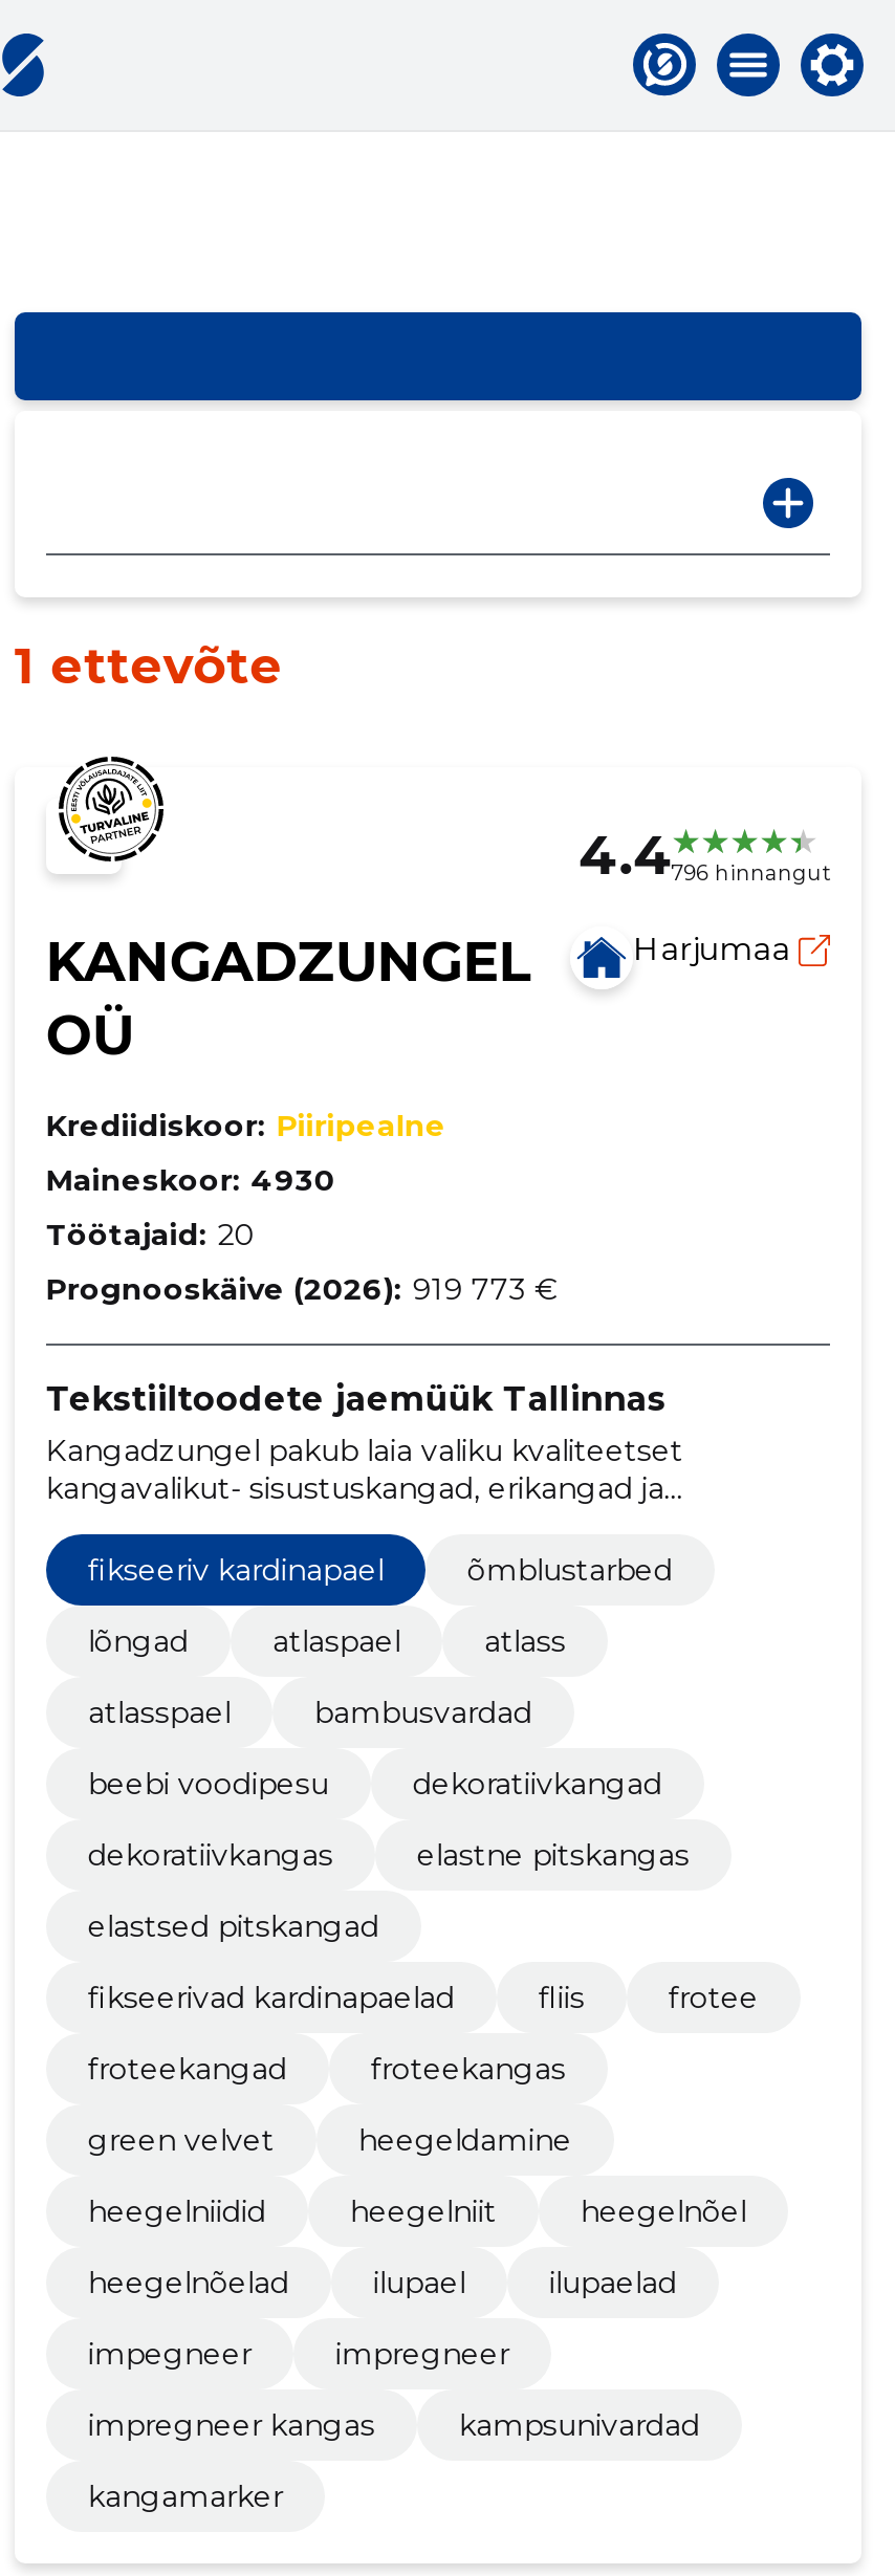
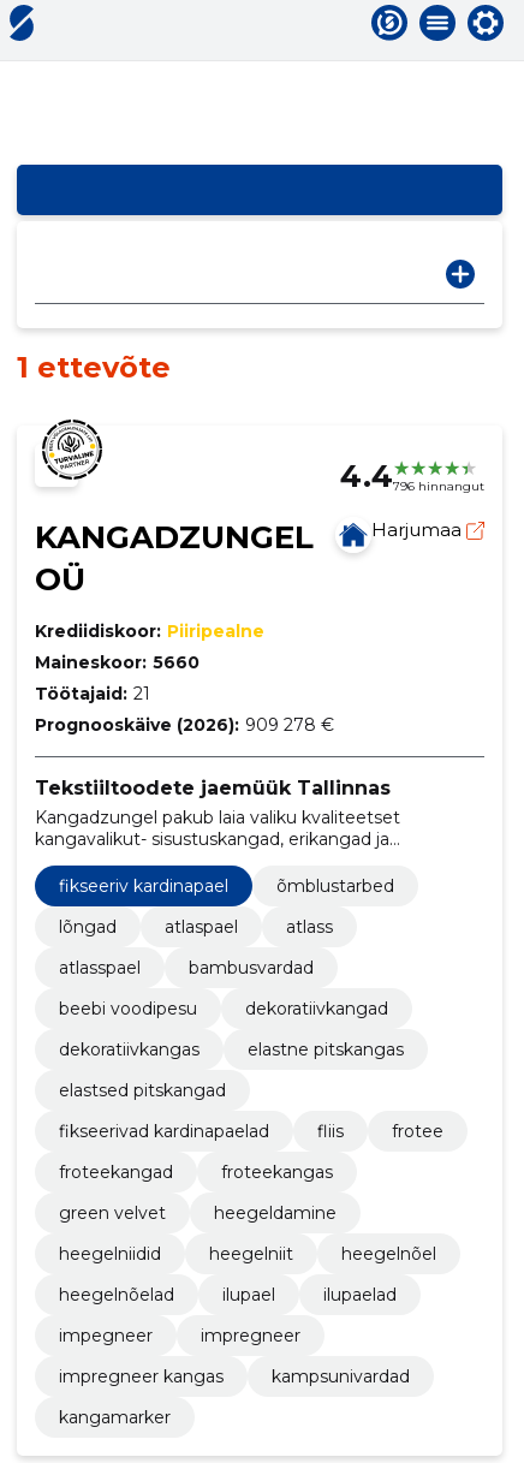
- Maineskoor: 4930
+ Maineskoor: 5660

- Töötajaid: 20
+ Töötajaid: 21

- Prognooskäive (2026): 919 773 €
+ Prognooskäive (2026): 909 278 €
